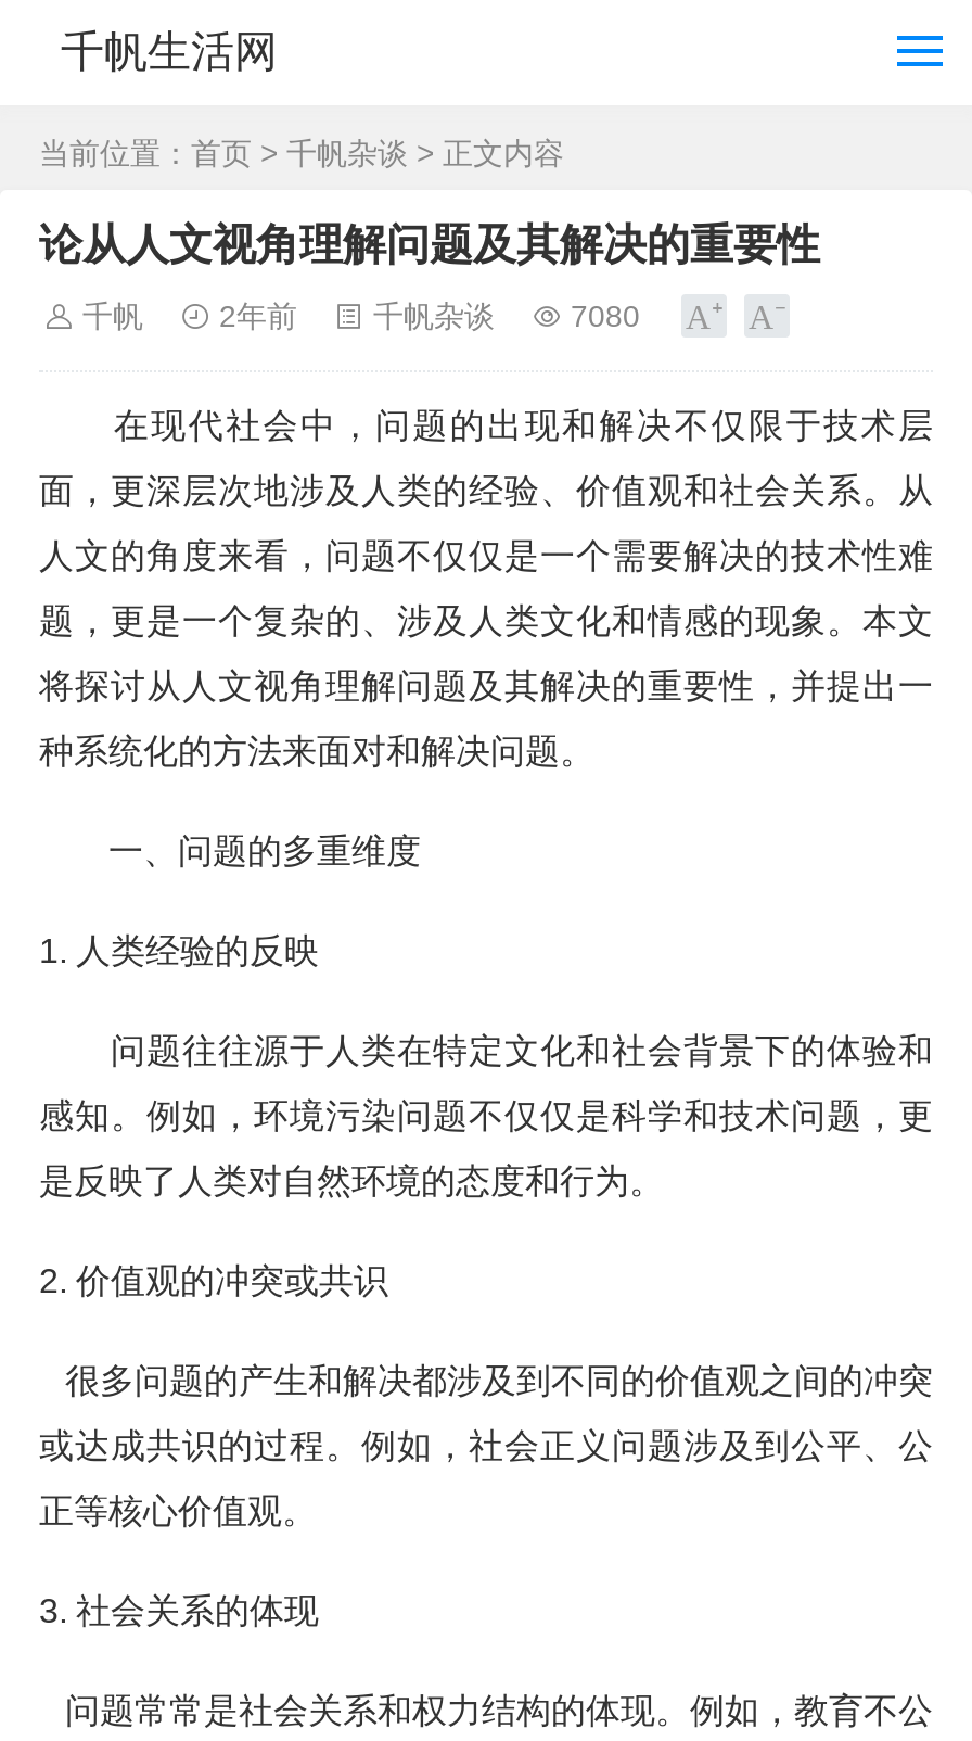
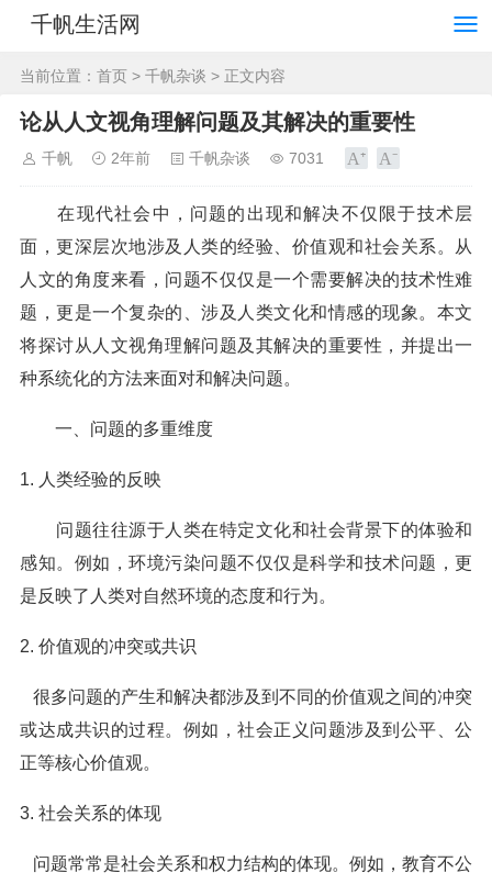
- 7080
+ 7031
